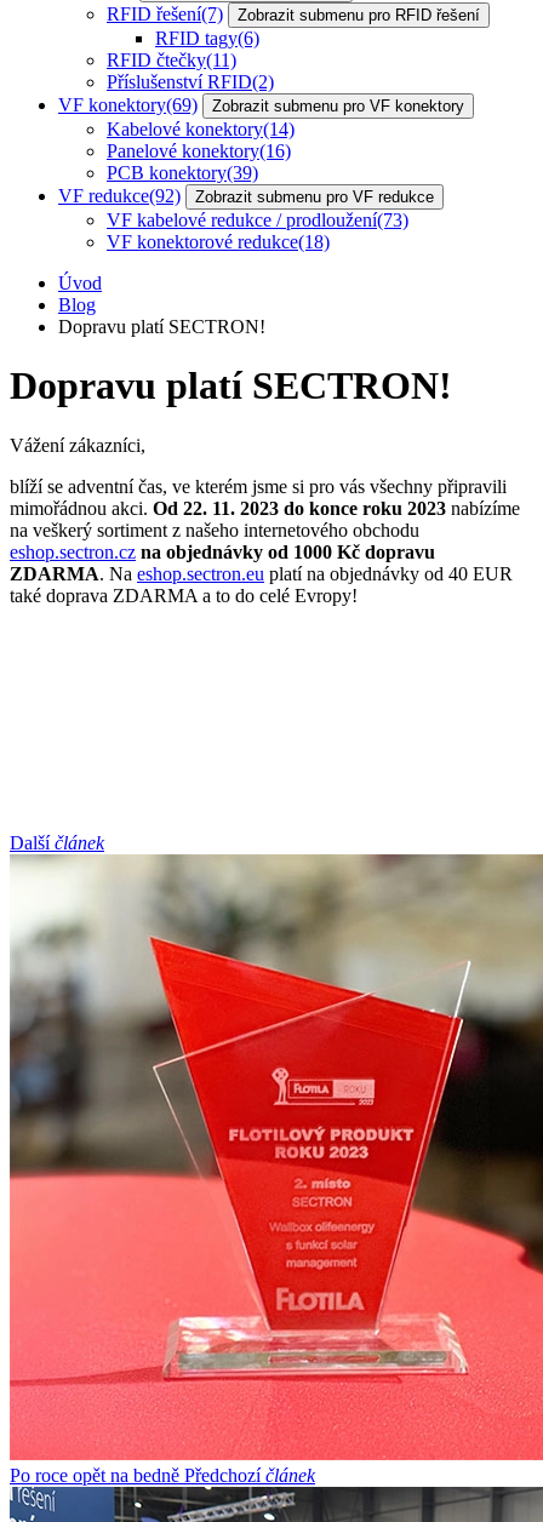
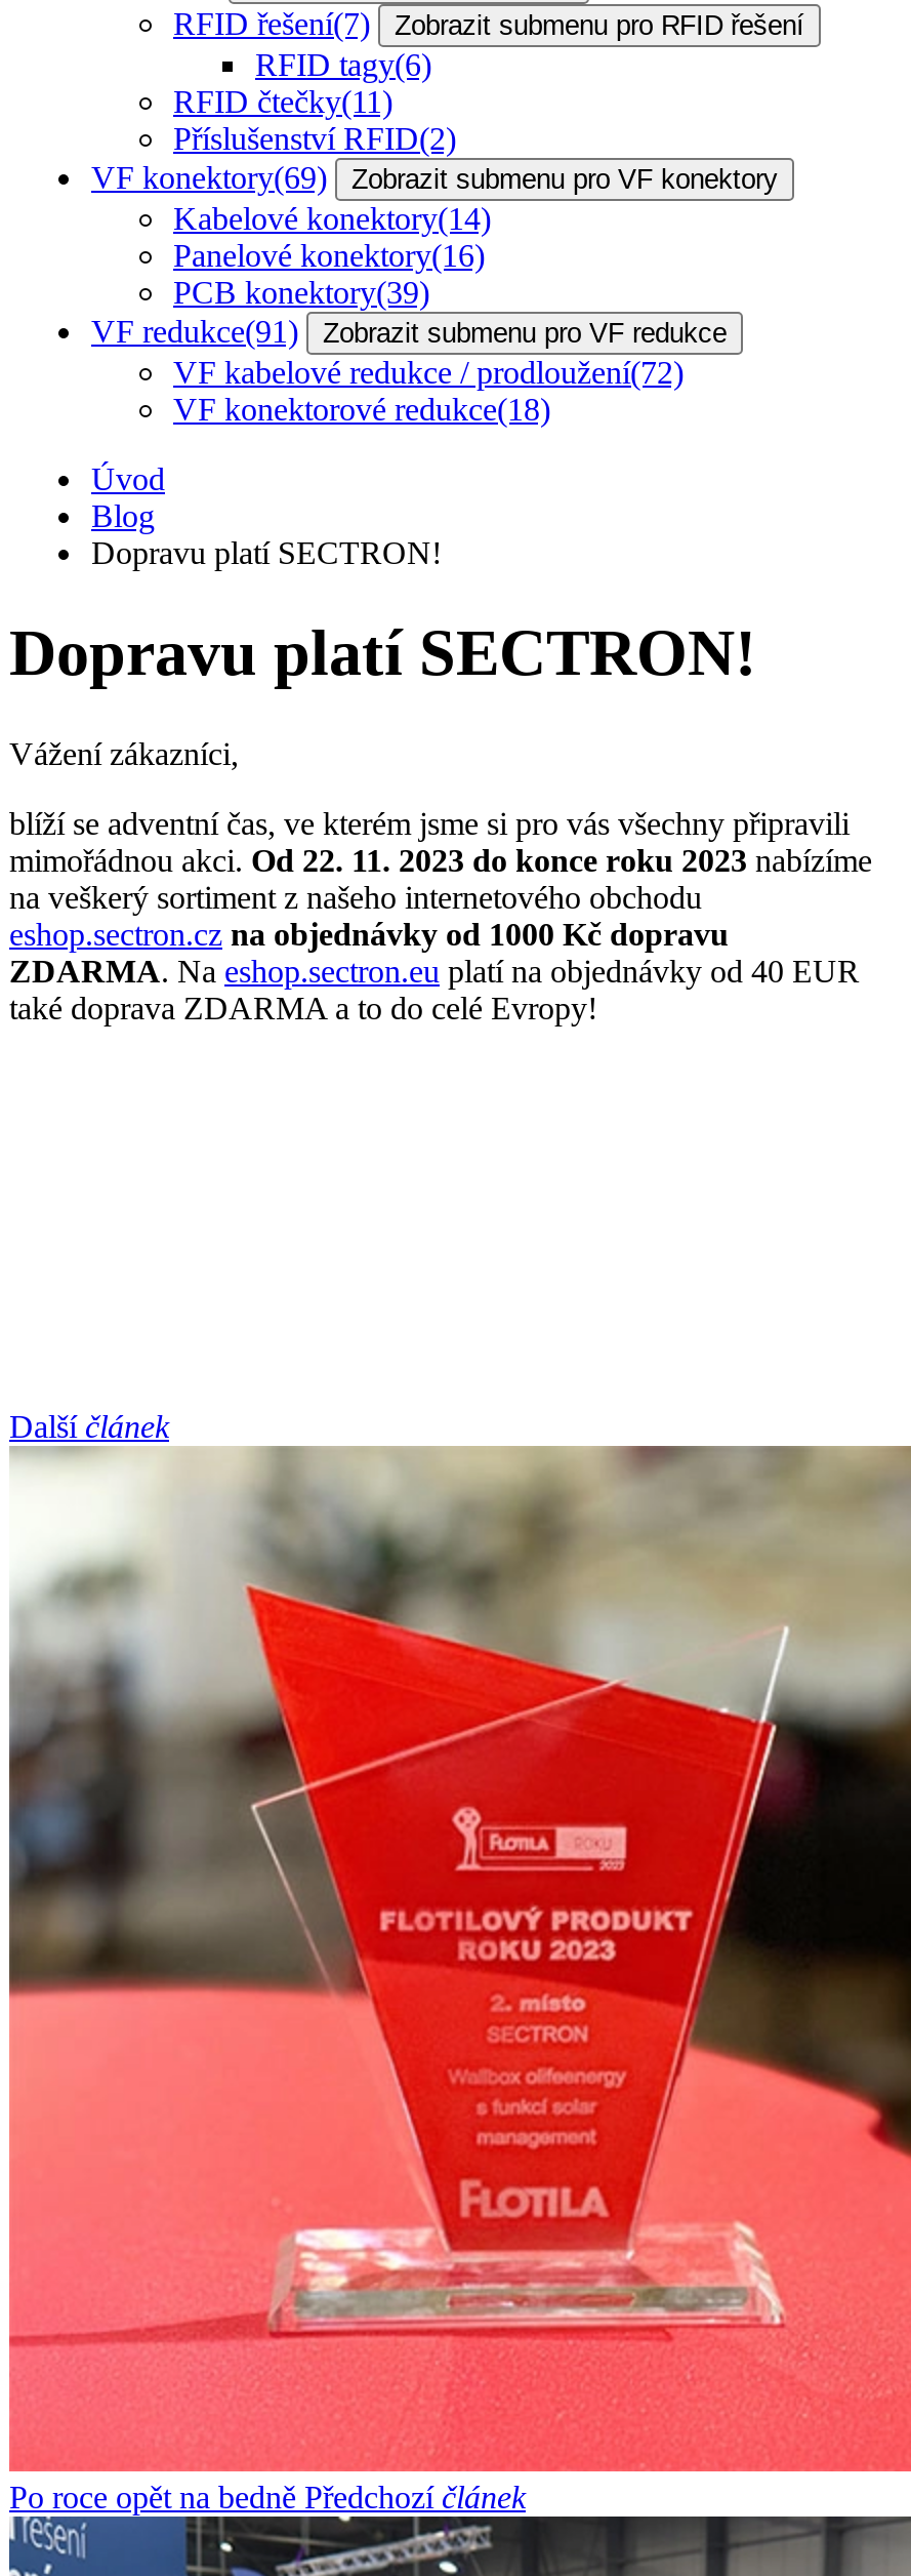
- VF redukce(92) Zobrazit submenu pro VF redukce
+ VF redukce(91) Zobrazit submenu pro VF redukce

- VF kabelové redukce / prodloužení(73)
+ VF kabelové redukce / prodloužení(72)
